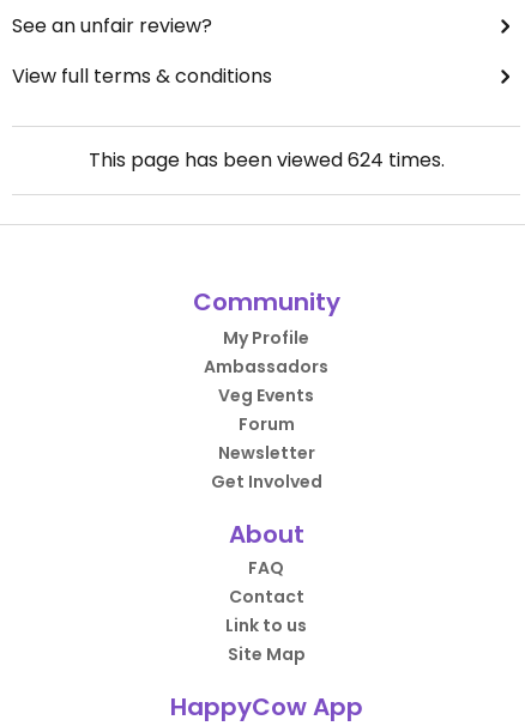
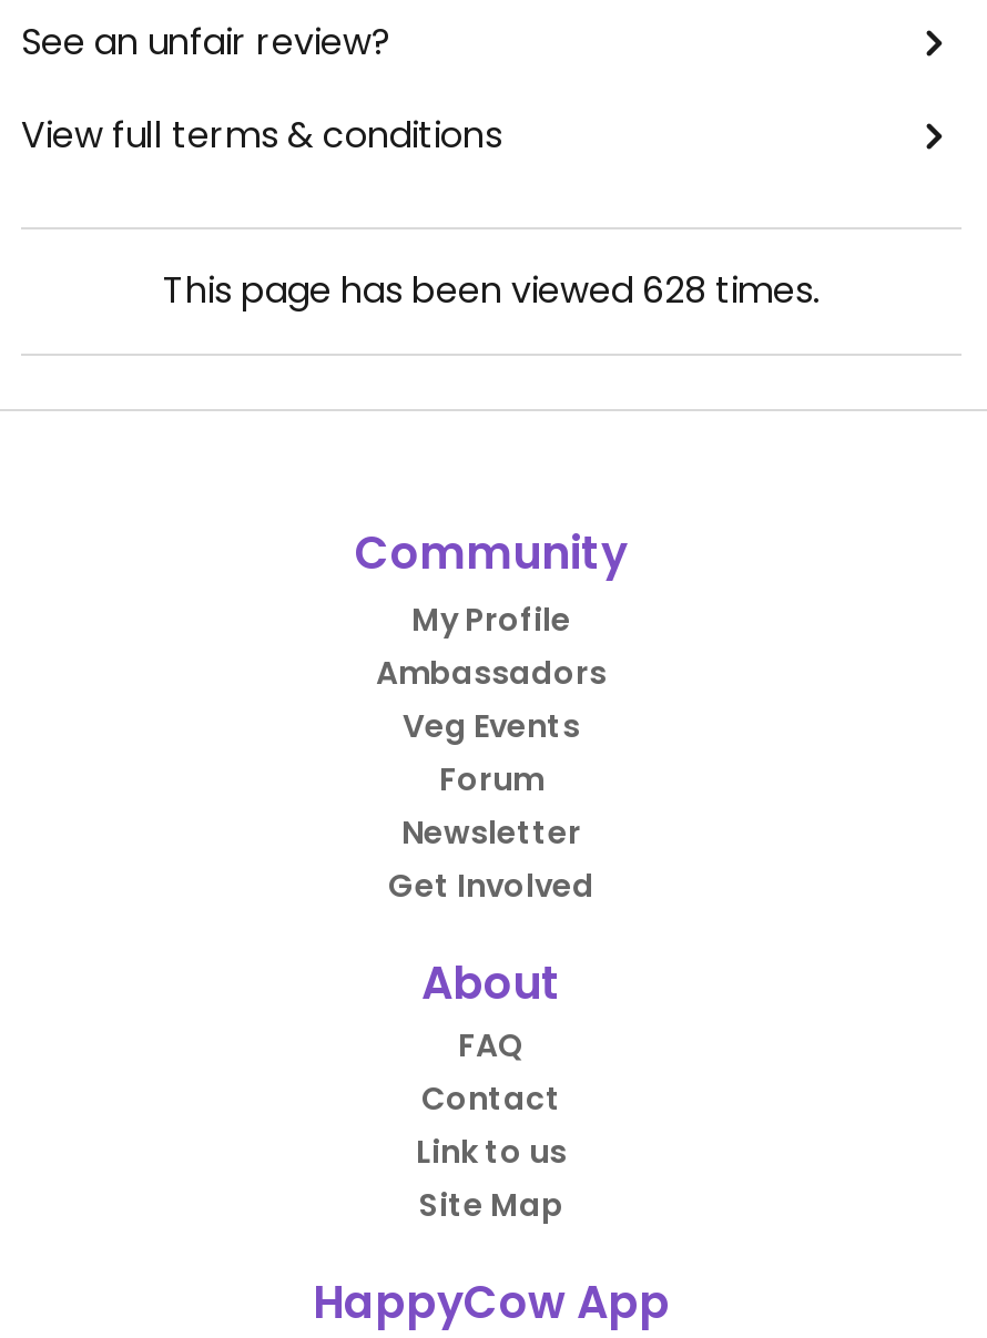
- This page has been viewed 624 times.
+ This page has been viewed 628 times.
